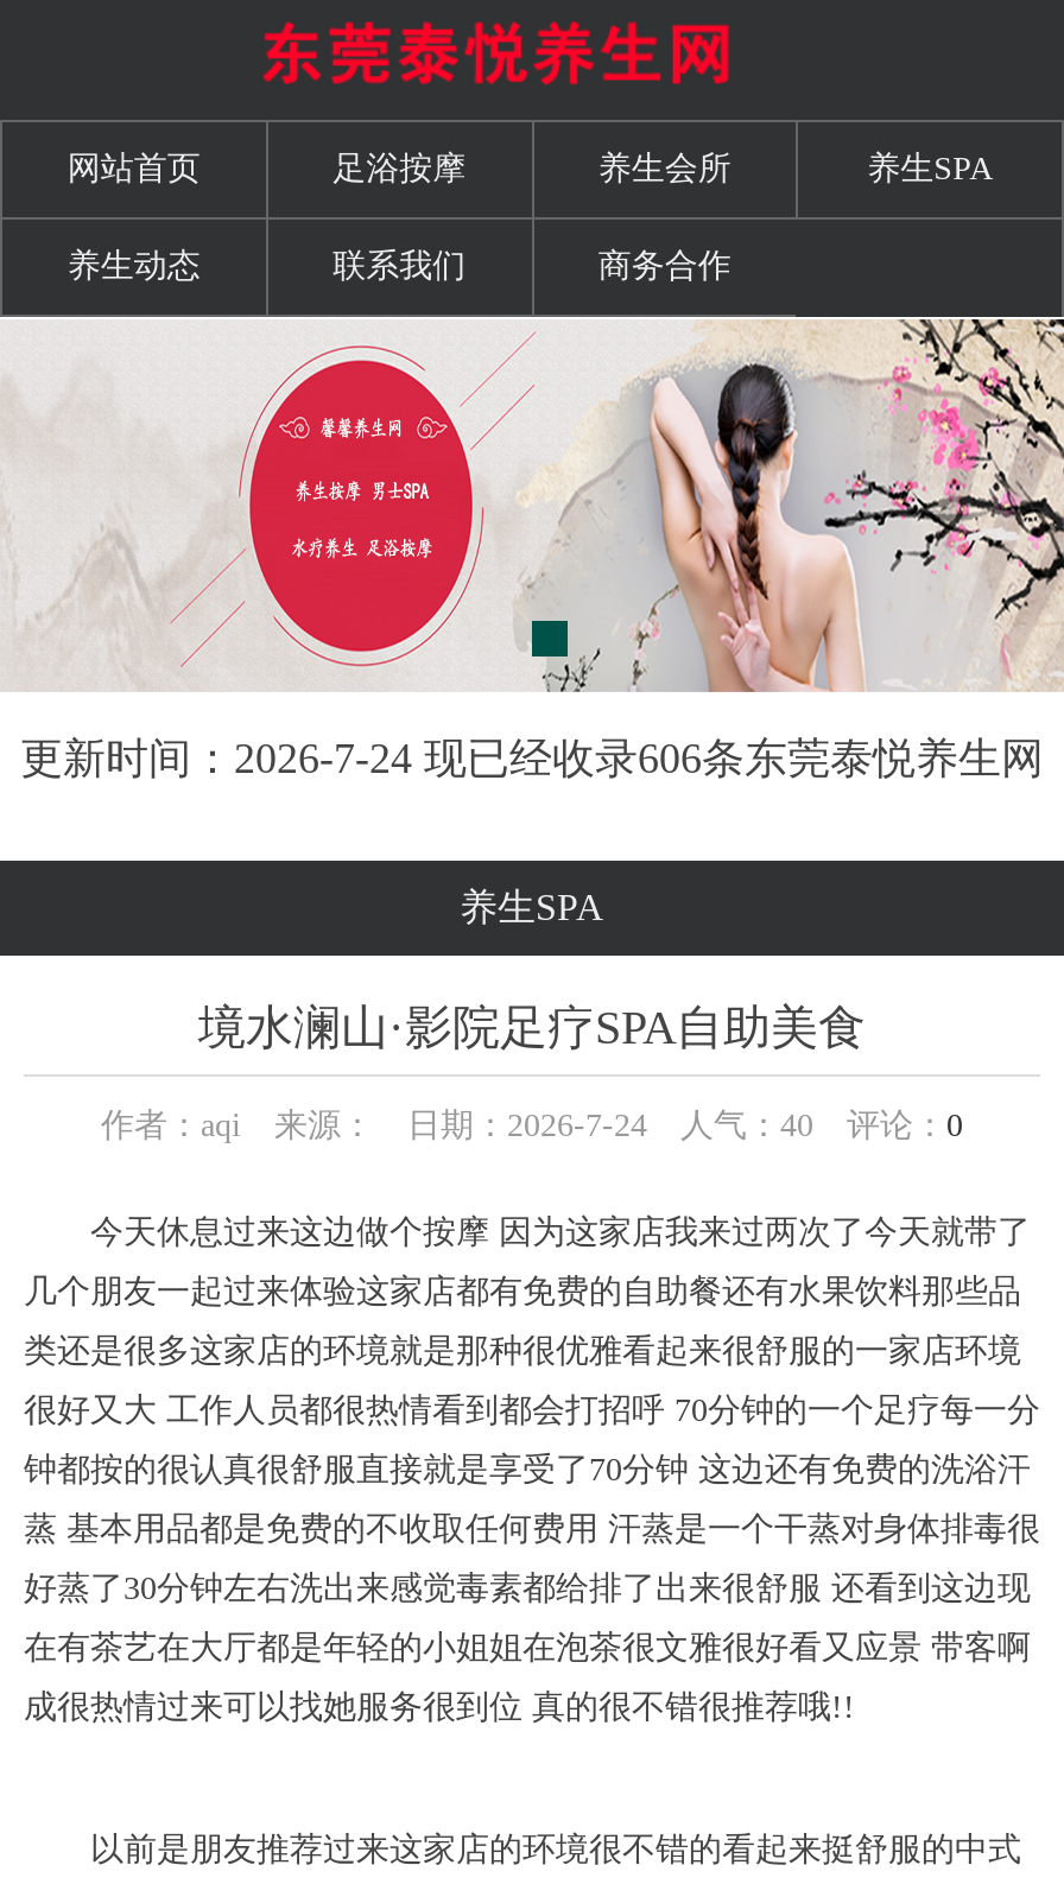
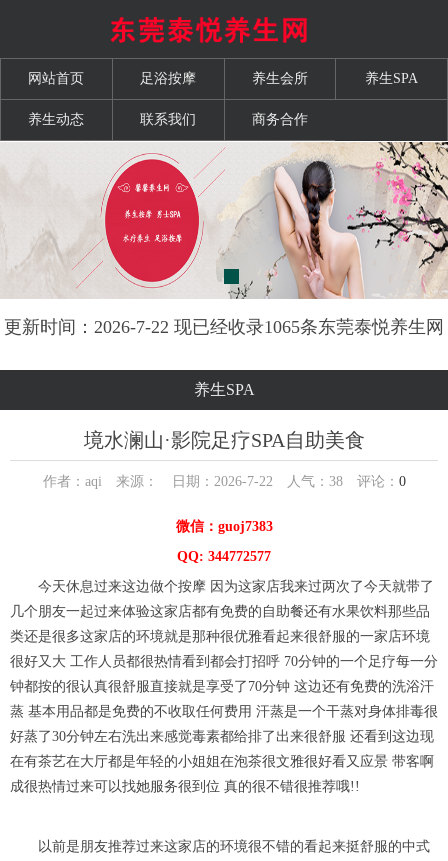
- 更新时间：2026-7-24 现已经收录606条东莞泰悦养生网
+ 更新时间：2026-7-22 现已经收录1065条东莞泰悦养生网

- 作者：aqi 来源： 日期：2026-7-24 人气：40评论：0
+ 作者：aqi 来源： 日期：2026-7-22 人气：38评论：0
+ 微信：guoj7383
+ QQ: 344772577
